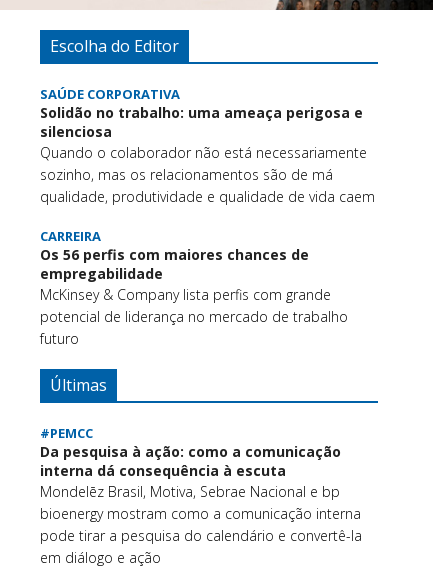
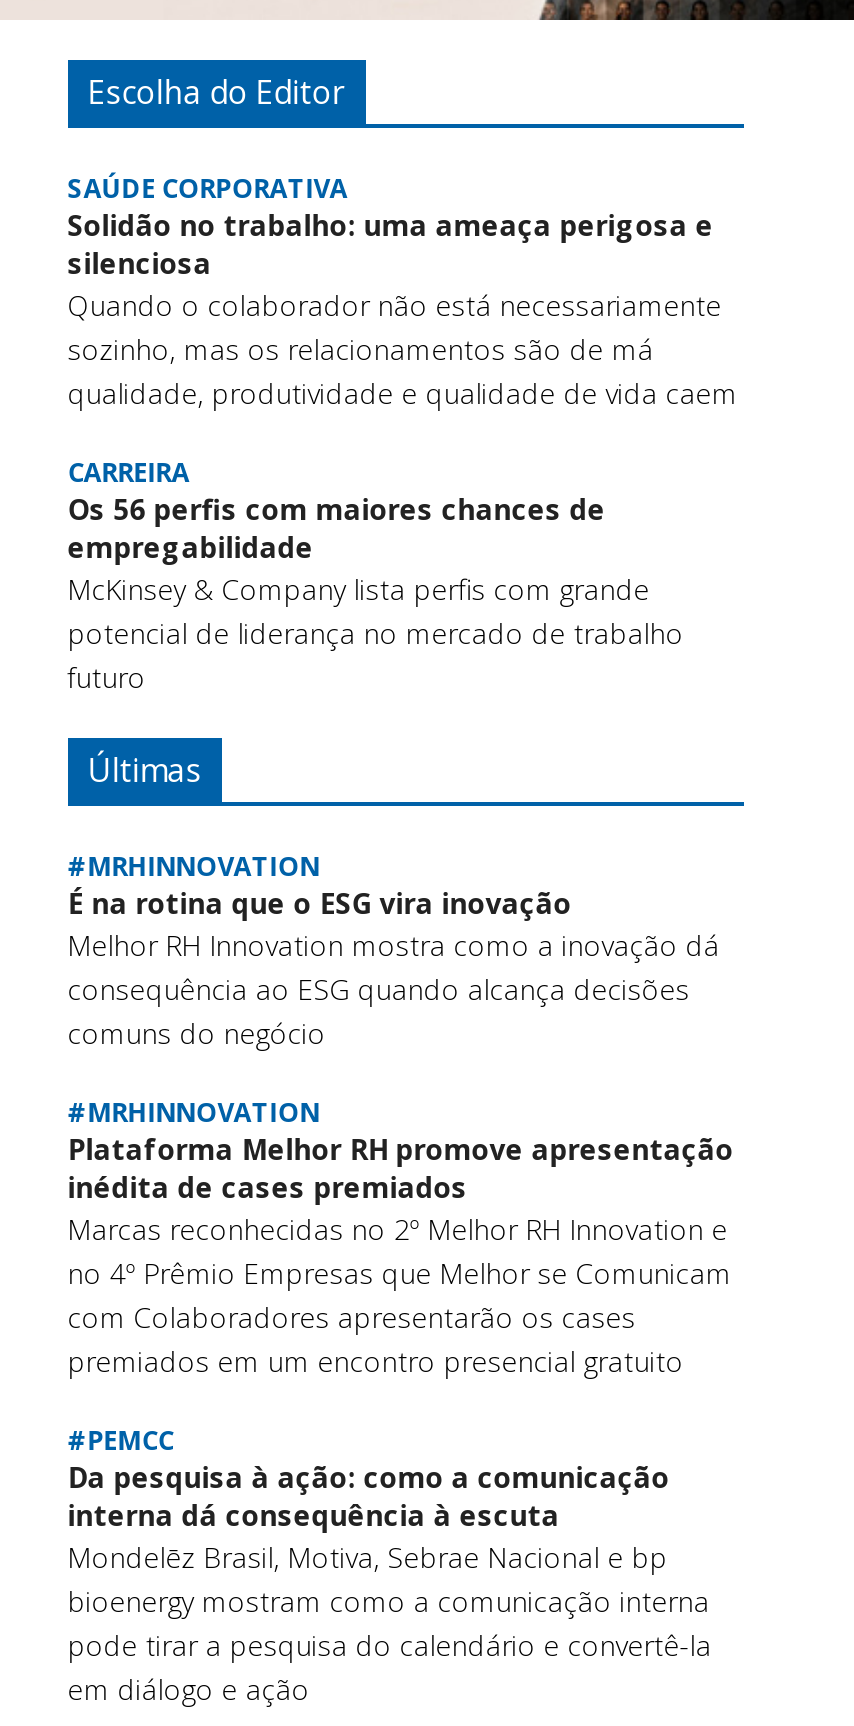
+ #MRHINNOVATION
+ É na rotina que o ESG vira inovação
+ Melhor RH Innovation mostra como a inovação dá
+ consequência ao ESG quando alcança decisões
+ comuns do negócio
+ #MRHINNOVATION
+ Plataforma Melhor RH promove apresentação
+ inédita de cases premiados
+ Marcas reconhecidas no 2º Melhor RH Innovation e
+ no 4º Prêmio Empresas que Melhor se Comunicam
+ com Colaboradores apresentarão os cases
+ premiados em um encontro presencial gratuito
